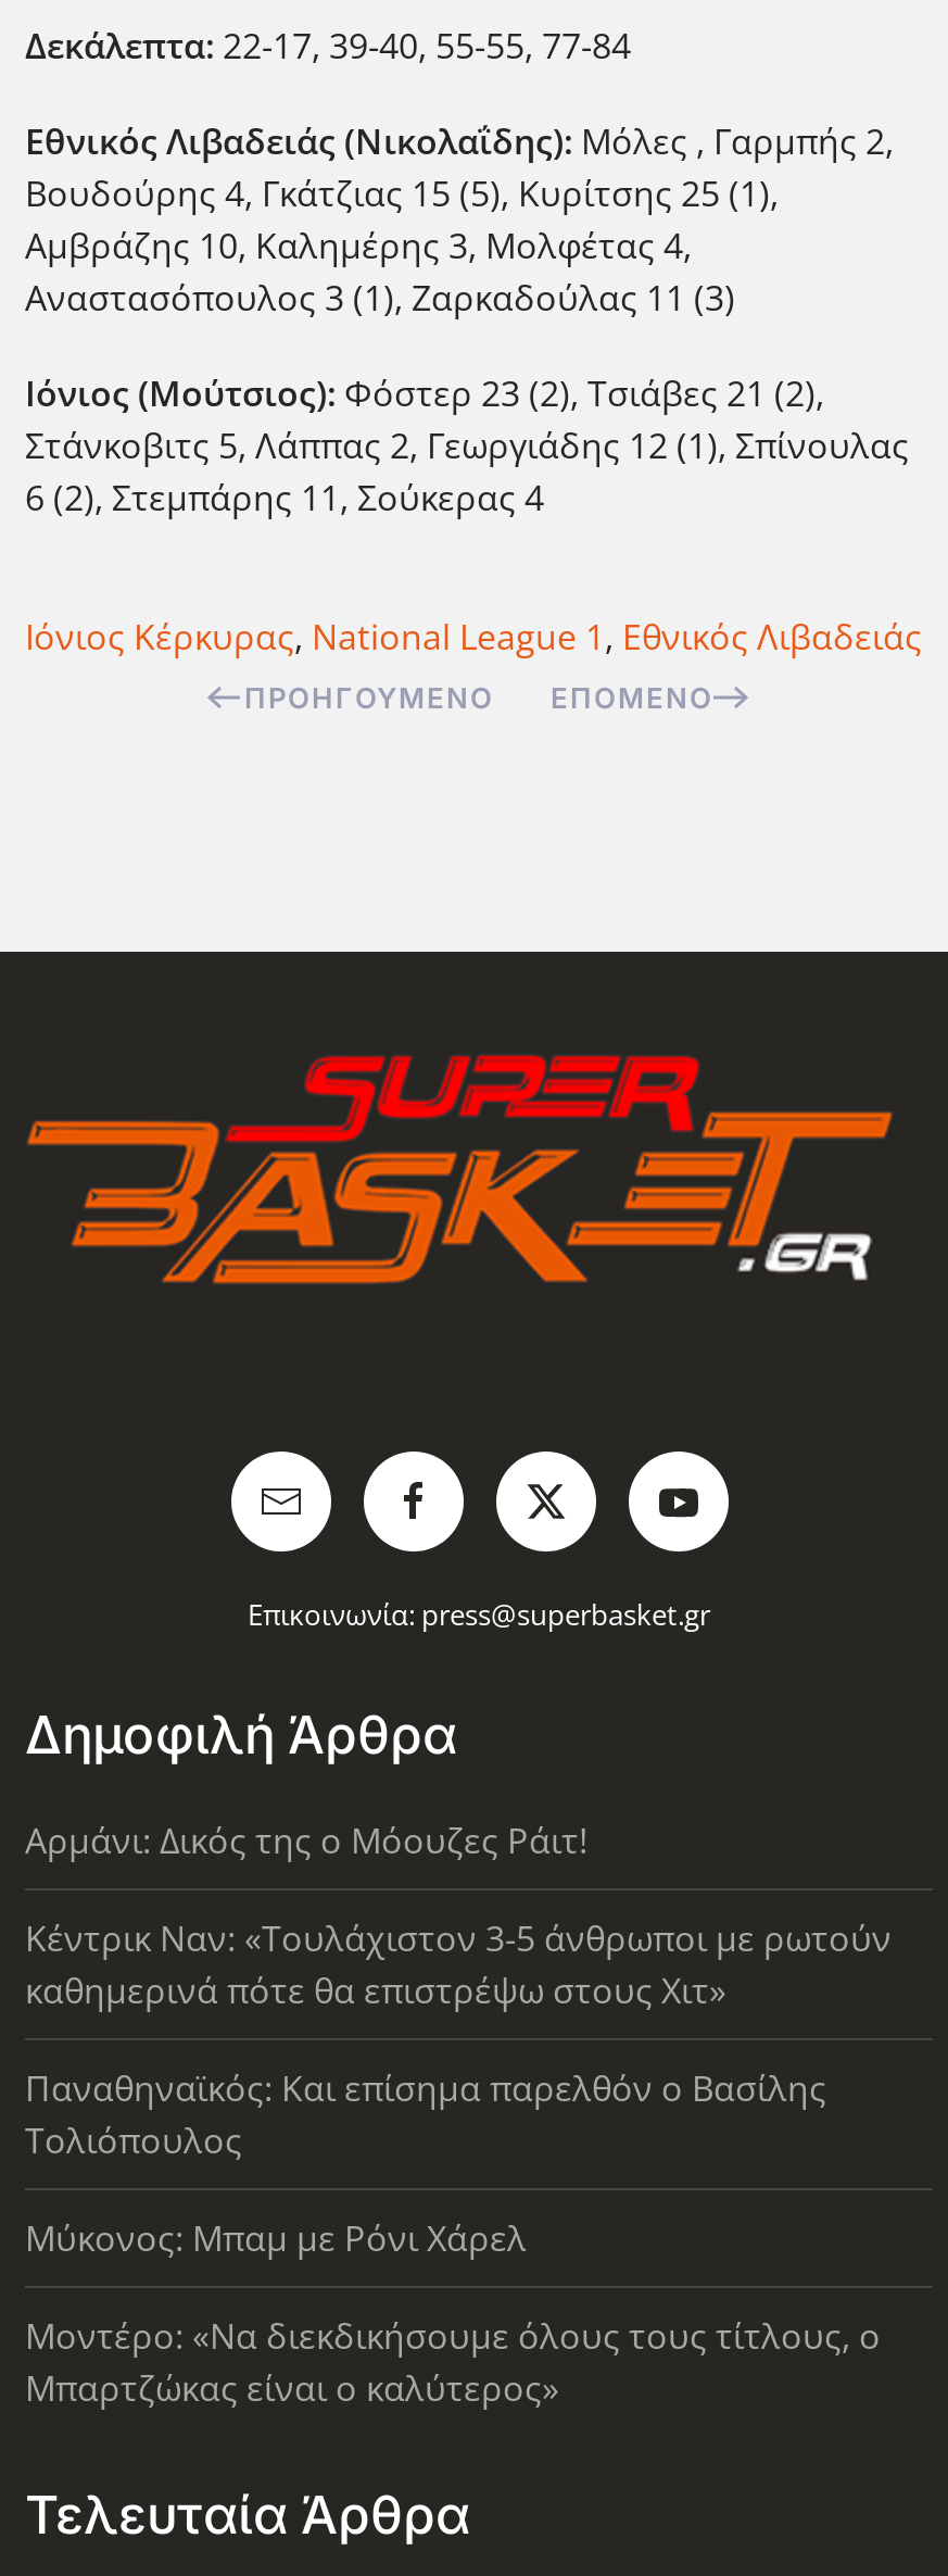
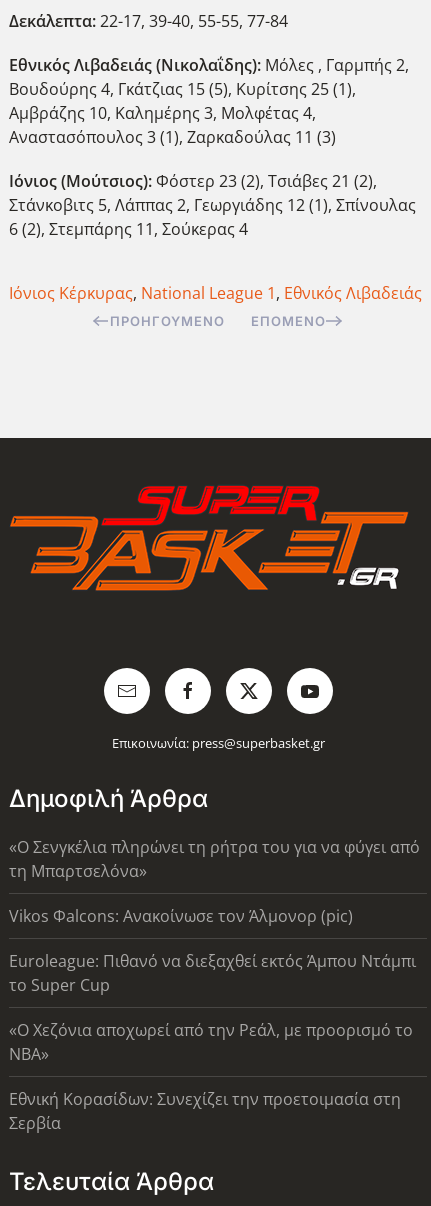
- Αρμάνι: Δικός της ο Μόουζες Ράιτ!
+ «Ο Σενγκέλια πληρώνει τη ρήτρα του για να φύγει από
+ τη Μπαρτσελόνα»

- Κέντρικ Ναν: «Τουλάχιστον 3-5 άνθρωποι με ρωτούν
- καθημερινά πότε θα επιστρέψω στους Χιτ»
+ Vikos Φalcons: Ανακοίνωσε τον Άλμονορ (pic)

- Παναθηναϊκός: Και επίσημα παρελθόν ο Βασίλης
- Τολιόπουλος
+ Euroleague: Πιθανό να διεξαχθεί εκτός Άμπου Ντάμπι
+ το Super Cup

- Mύκονος: Μπαμ με Ρόνι Χάρελ
+ «Ο Χεζόνια αποχωρεί από την Ρεάλ, με προορισμό το
+ ΝΒΑ»

- Μοντέρο: «Να διεκδικήσουμε όλους τους τίτλους, ο
- Μπαρτζώκας είναι ο καλύτερος»
+ Εθνική Κορασίδων: Συνεχίζει την προετοιμασία στη
+ Σερβία
